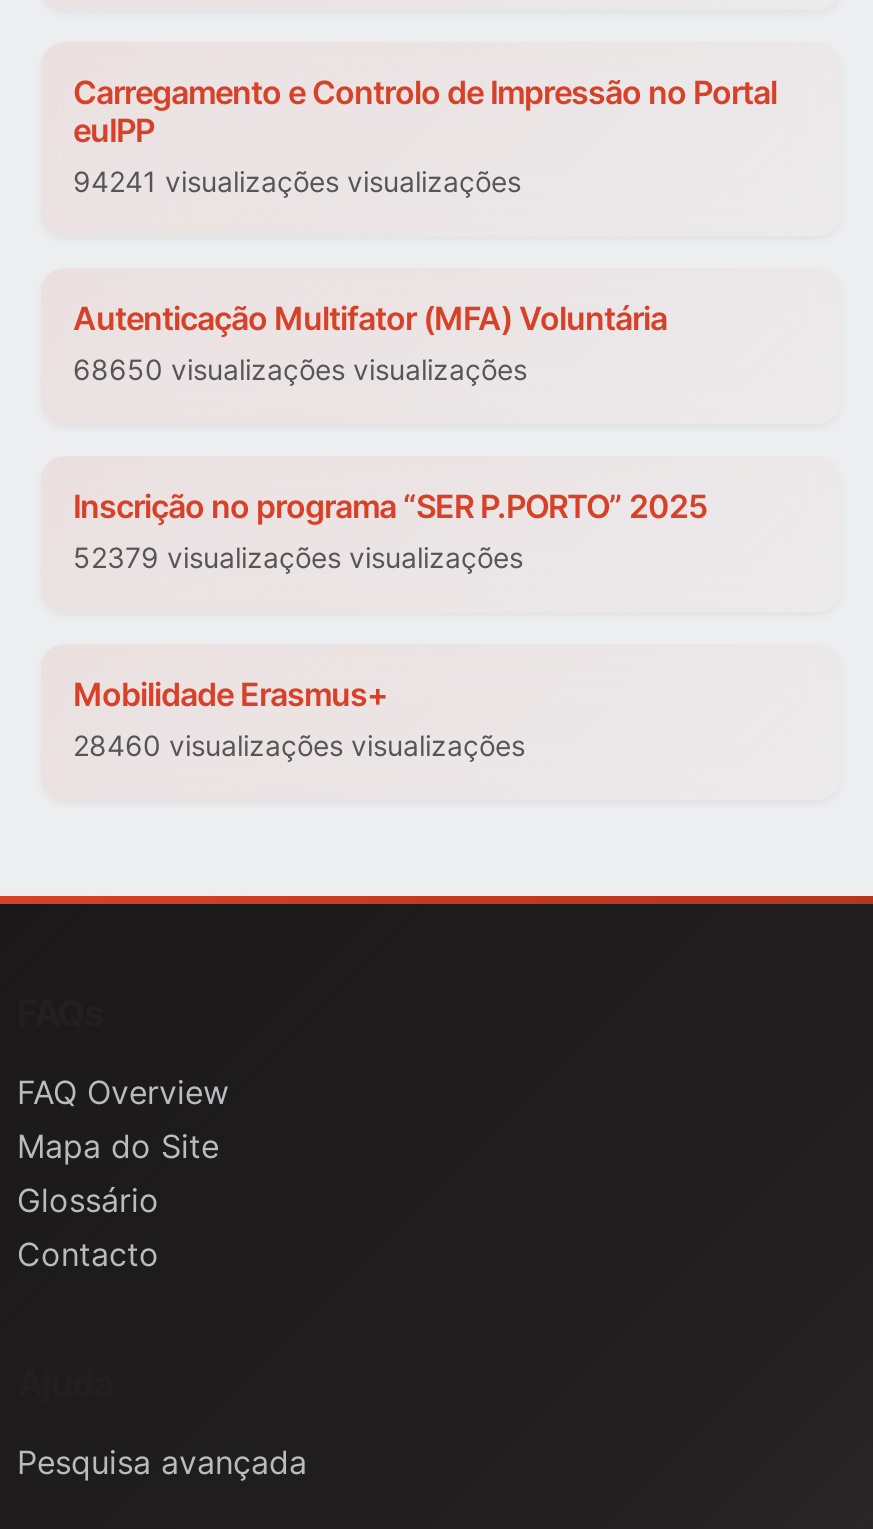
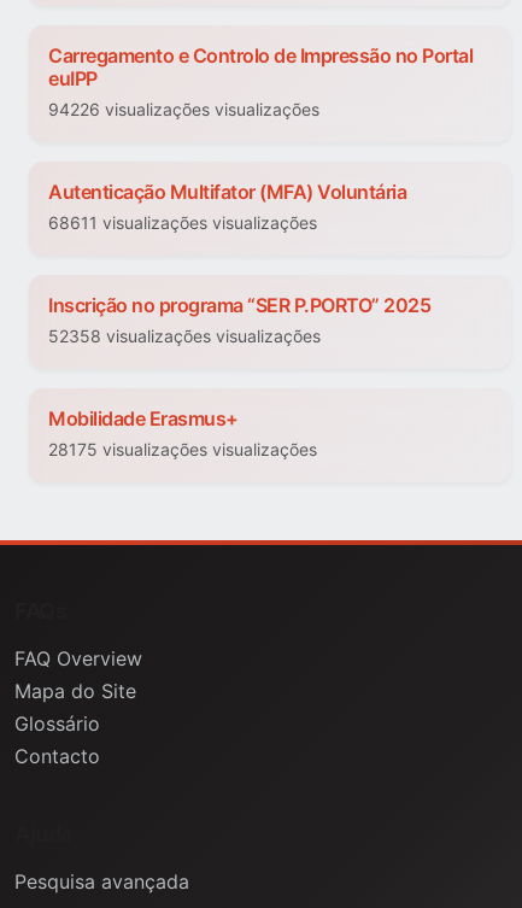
- 94241 visualizações visualizações
+ 94226 visualizações visualizações

- 68650 visualizações visualizações
+ 68611 visualizações visualizações

- 52379 visualizações visualizações
+ 52358 visualizações visualizações

- 28460 visualizações visualizações
+ 28175 visualizações visualizações
